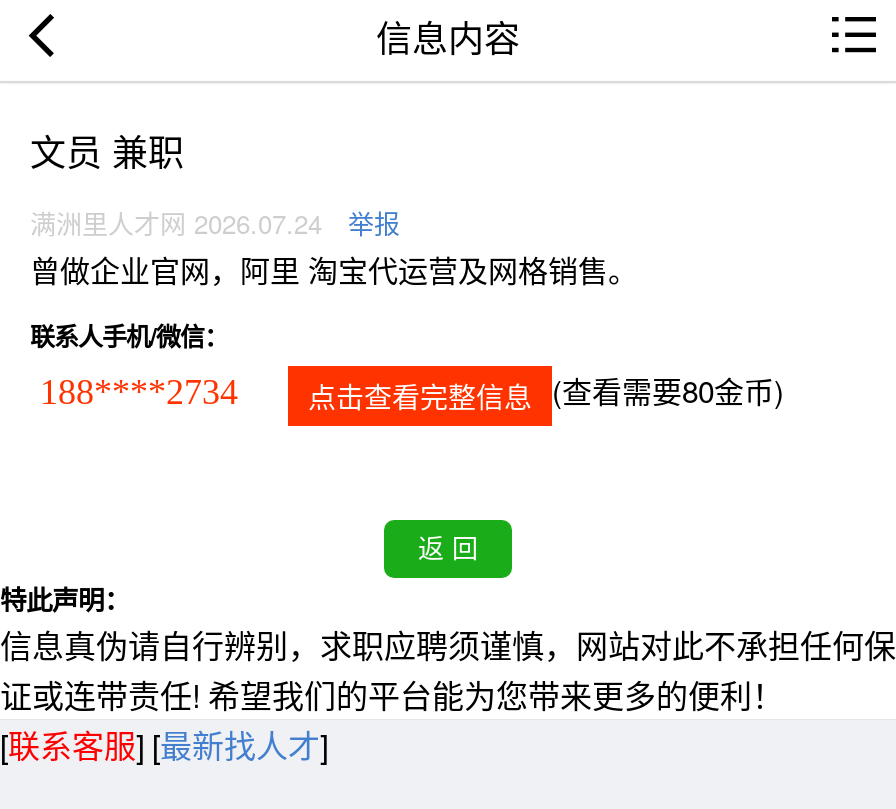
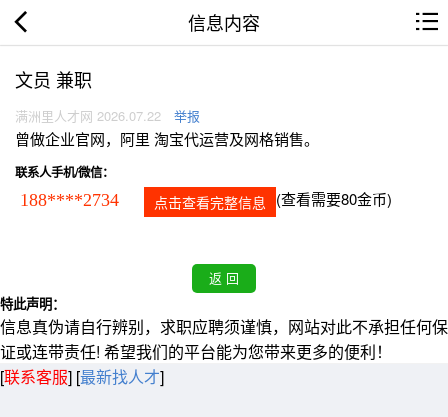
- 满洲里人才网 2026.07.24
+ 满洲里人才网 2026.07.22
